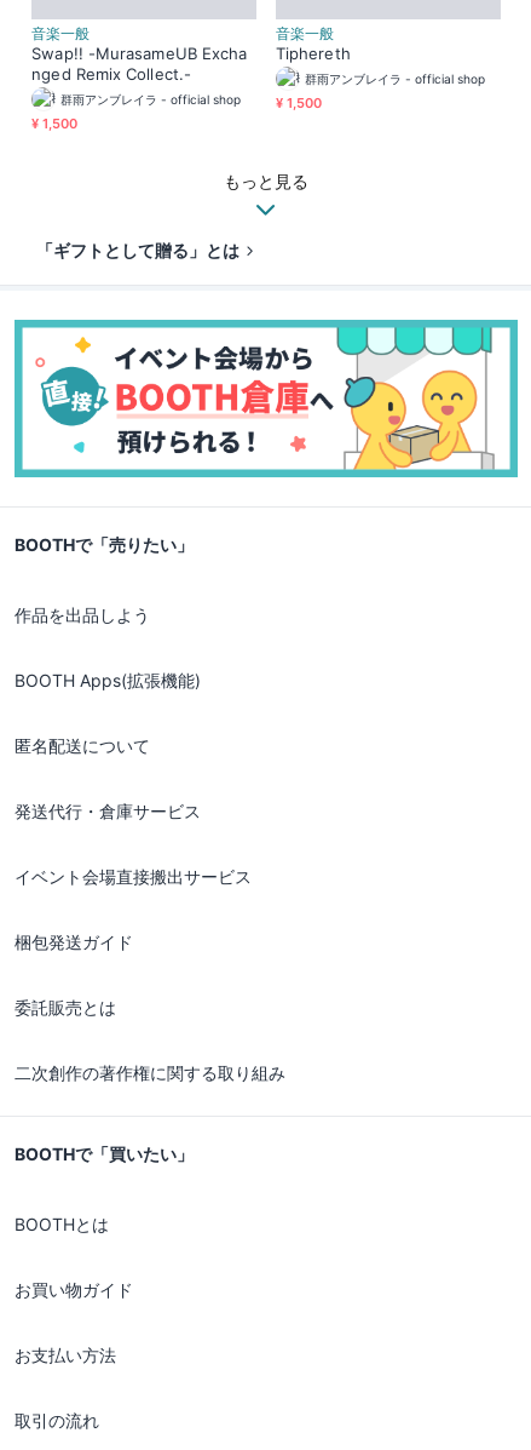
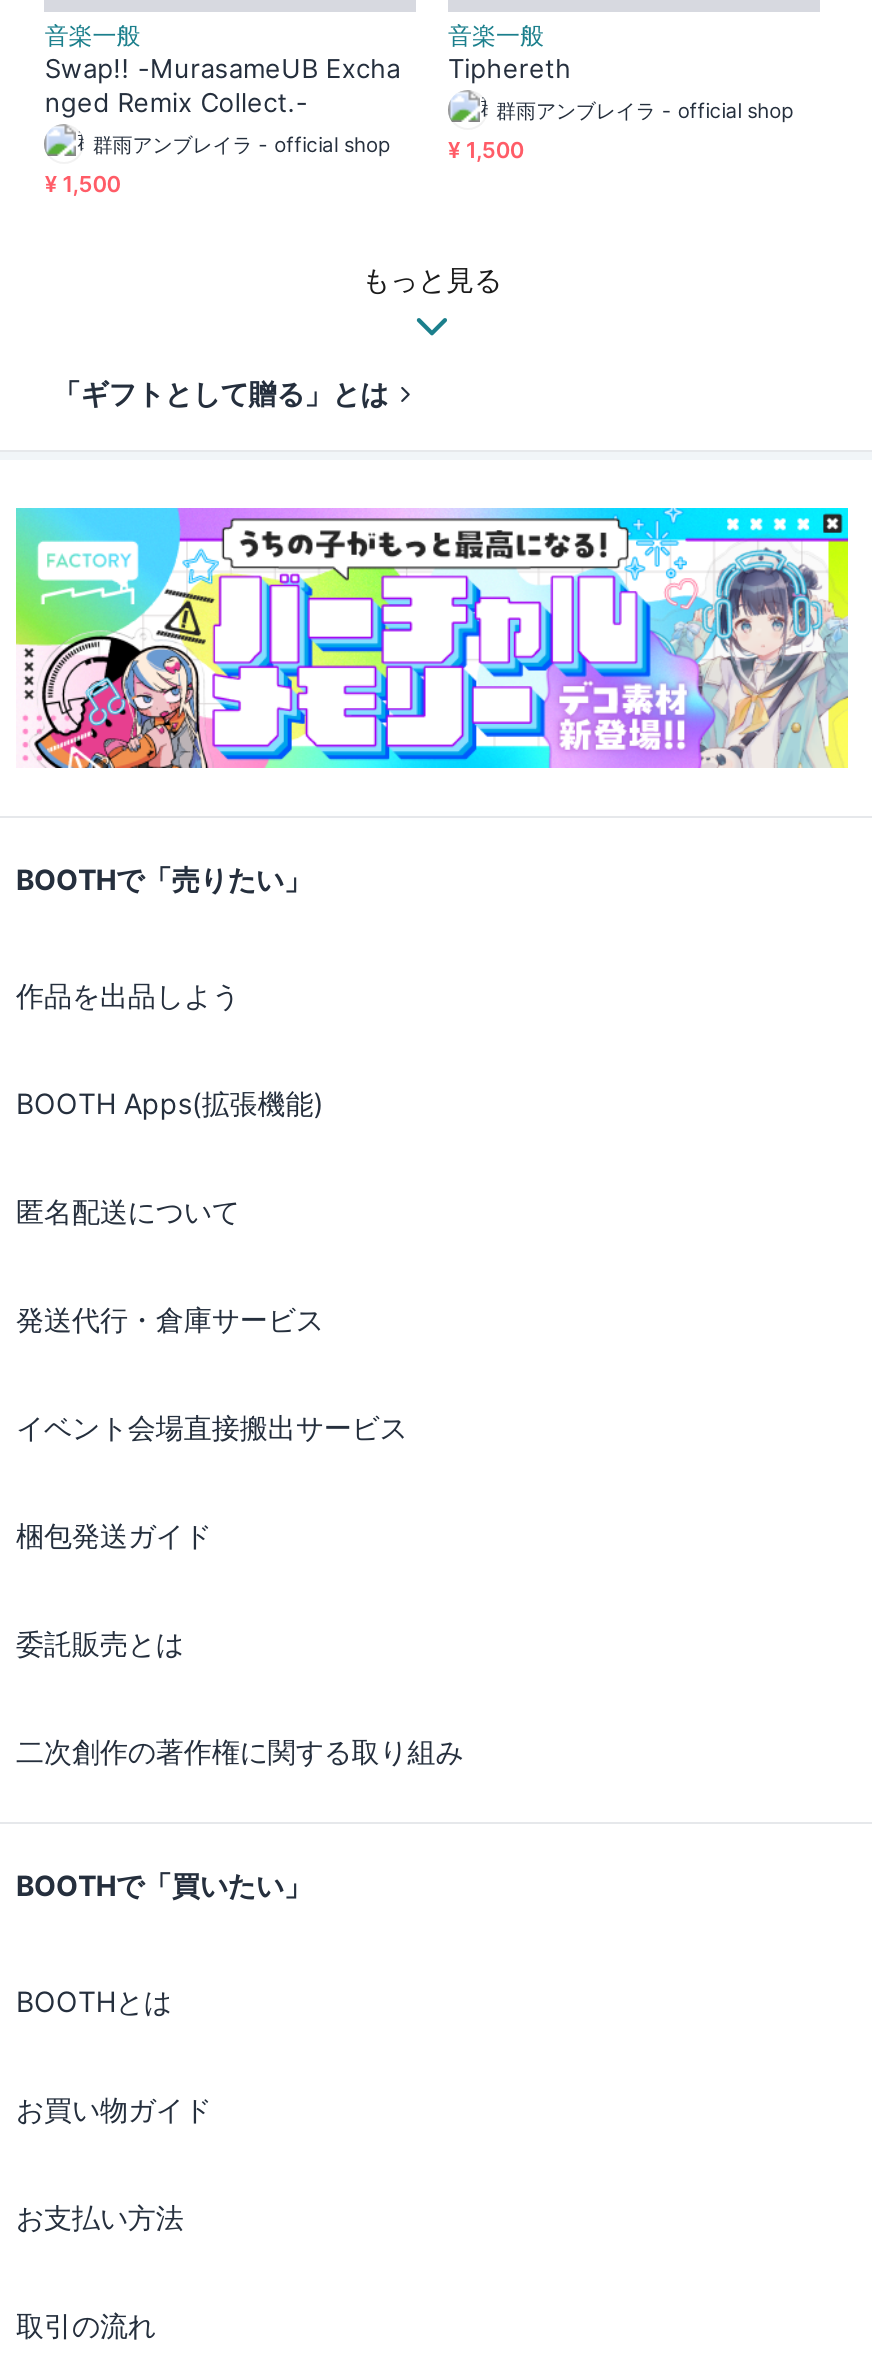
- [image]
+ [image]
